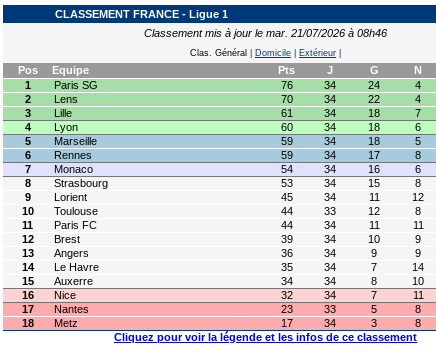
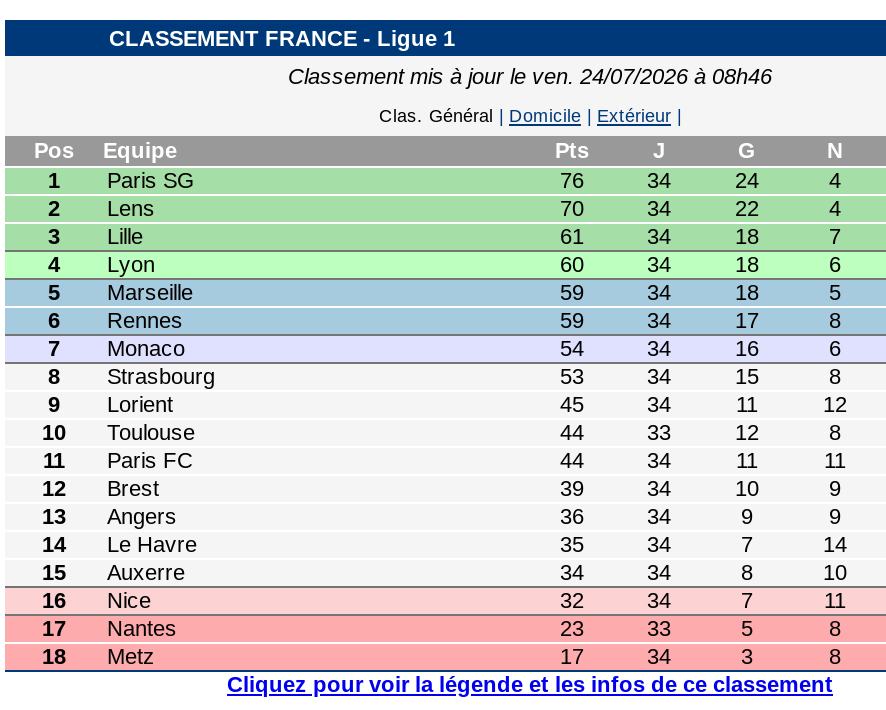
- Classement mis à jour le mar. 21/07/2026 à 08h46
+ Classement mis à jour le ven. 24/07/2026 à 08h46
